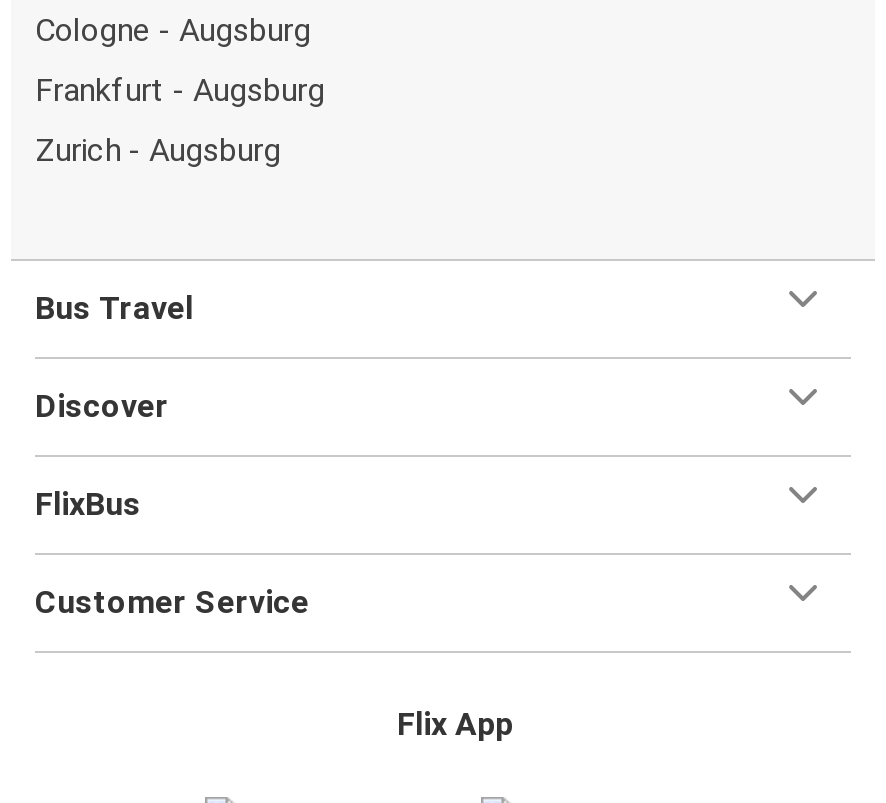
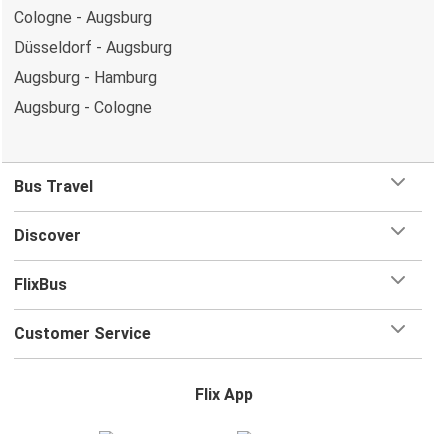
- Frankfurt - Augsburg
- Zurich - Augsburg
+ Düsseldorf - Augsburg
+ Augsburg - Hamburg
+ Augsburg - Cologne
